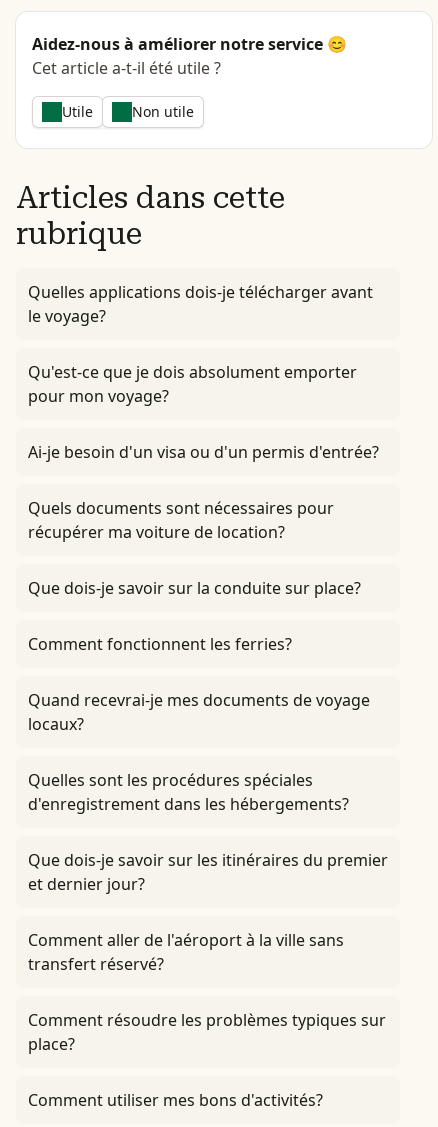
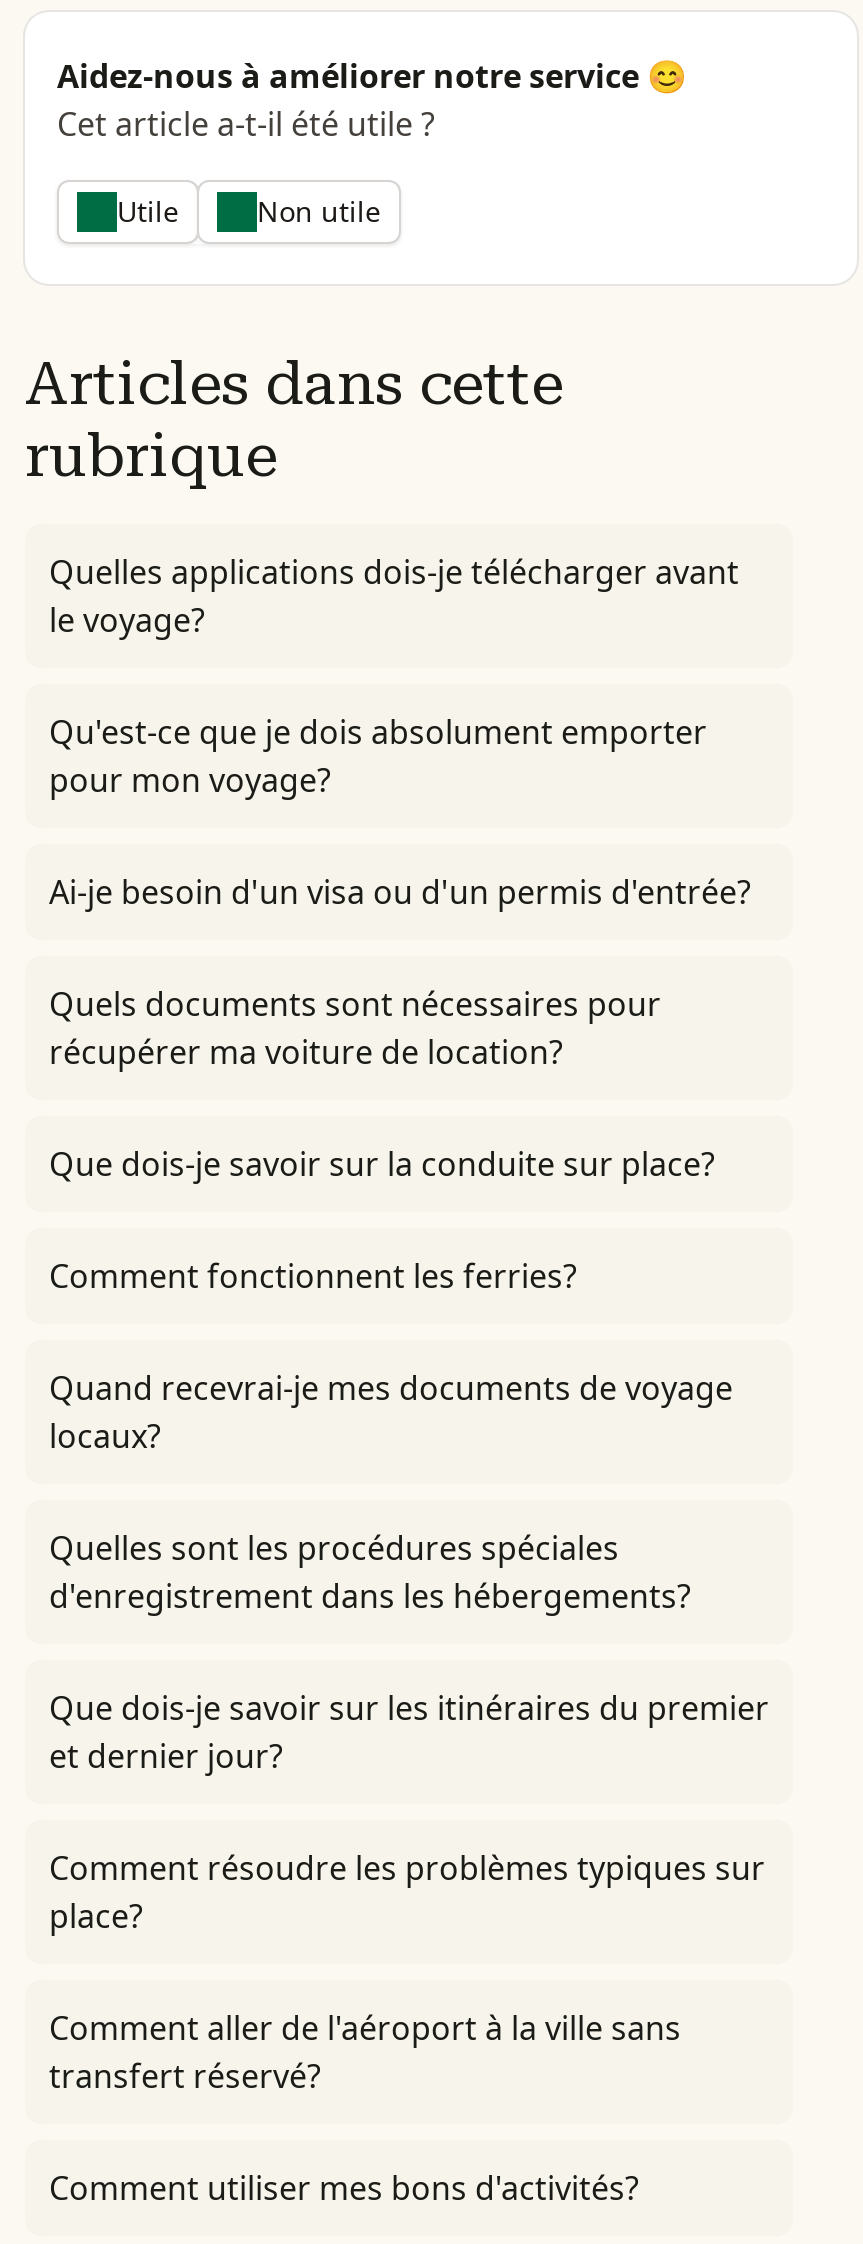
moved down: Comment aller de l'aéroport à la ville sans | transfert réservé?

moved up: Comment résoudre les problèmes typiques sur | place?
